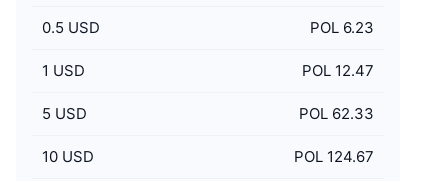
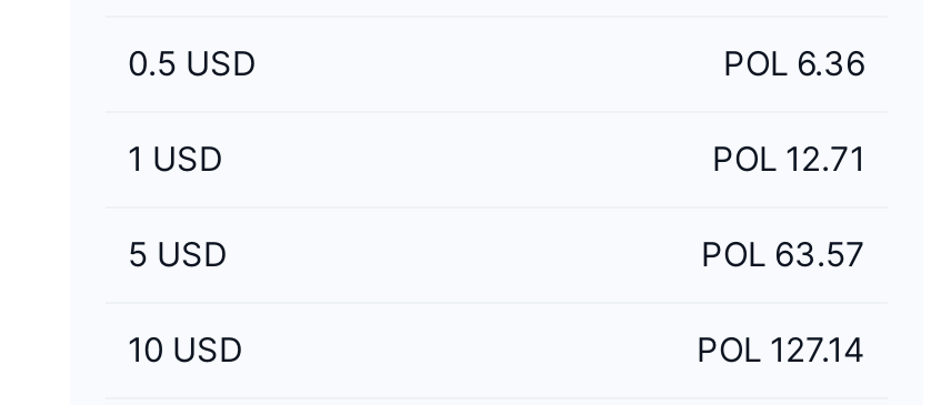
- POL 6.23
+ POL 6.36

- POL 12.47
+ POL 12.71

- POL 62.33
+ POL 63.57

- POL 124.67
+ POL 127.14
